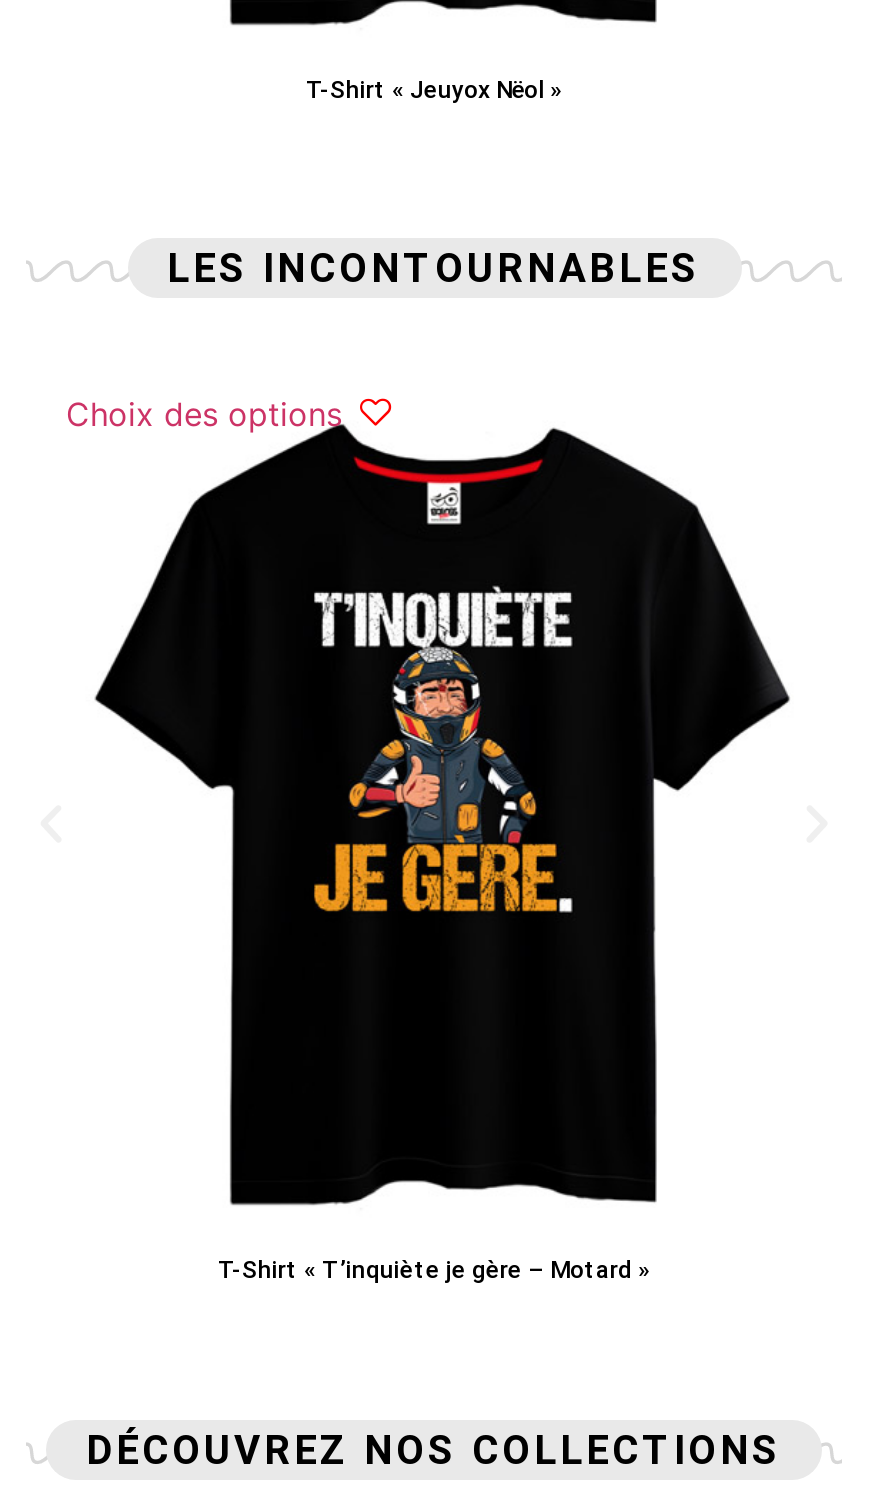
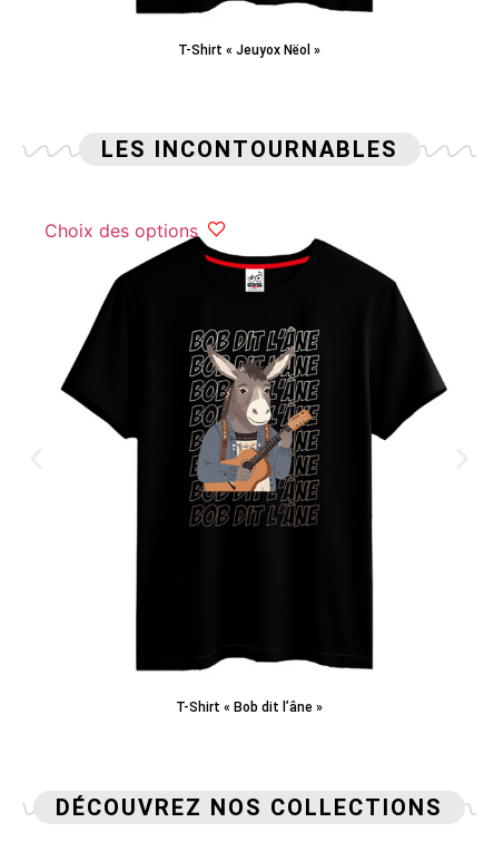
- [image]
+ [image]

- T-Shirt « T’inquiète je gère – Motard »
+ T-Shirt « Bob dit l’âne »
